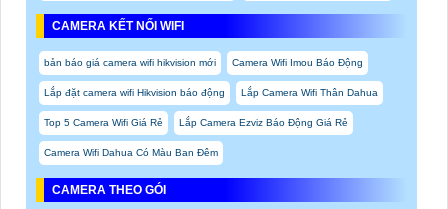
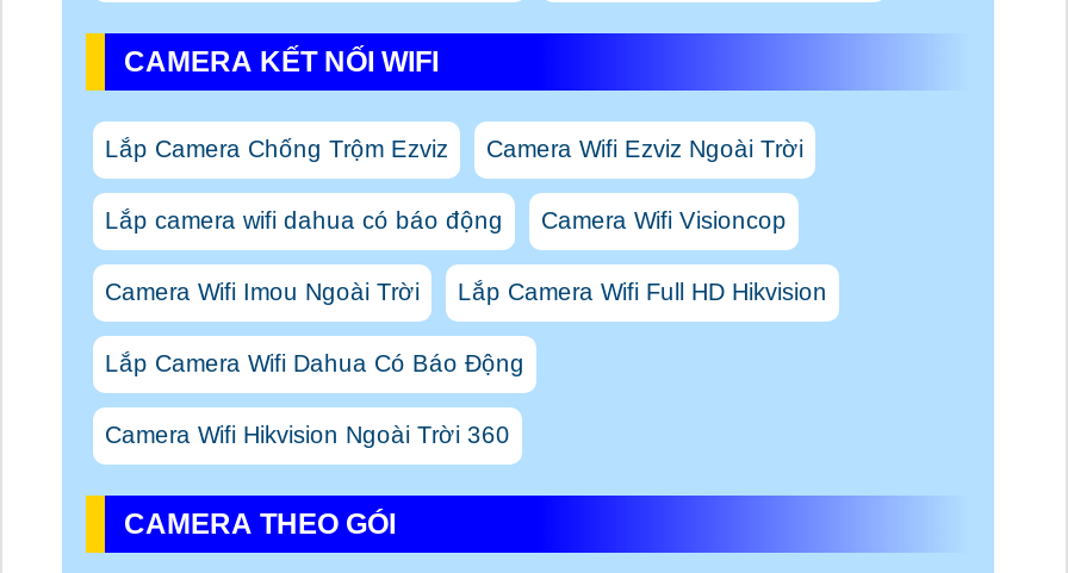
- bản báo giá camera wifi hikvision mới
- Camera Wifi Imou Báo Động
- Lắp đặt camera wifi Hikvision báo động
- Lắp Camera Wifi Thân Dahua
- Top 5 Camera Wifi Giá Rẻ
- Lắp Camera Ezviz Báo Động Giá Rẻ
- Camera Wifi Dahua Có Màu Ban Đêm
+ Lắp Camera Chống Trộm Ezviz
+ Camera Wifi Ezviz Ngoài Trời
+ Lắp camera wifi dahua có báo động
+ Camera Wifi Visioncop
+ Camera Wifi Imou Ngoài Trời
+ Lắp Camera Wifi Full HD Hikvision
+ Lắp Camera Wifi Dahua Có Báo Động
+ Camera Wifi Hikvision Ngoài Trời 360
